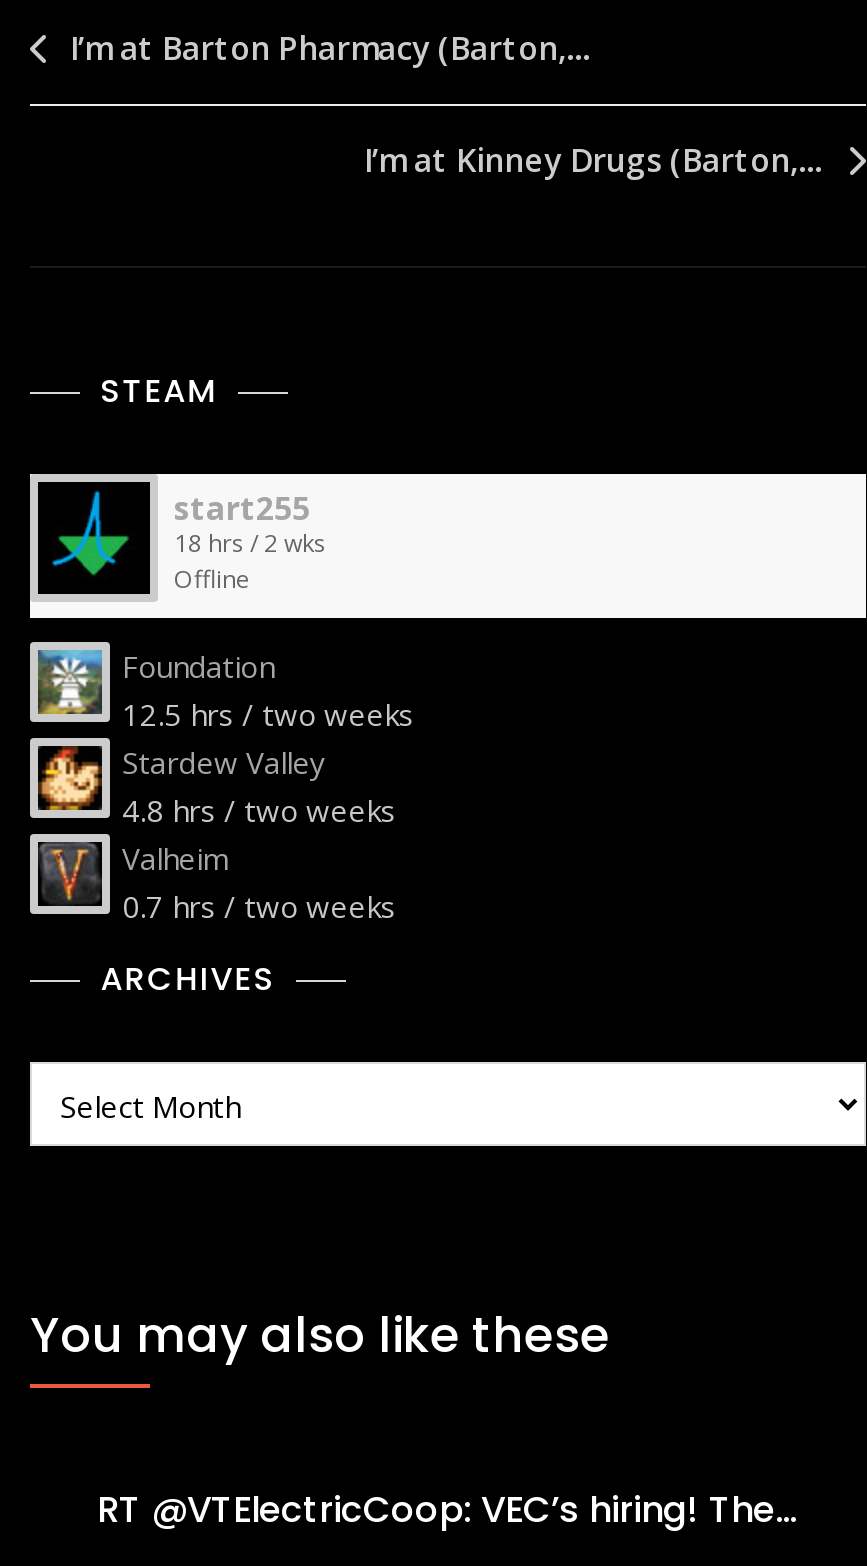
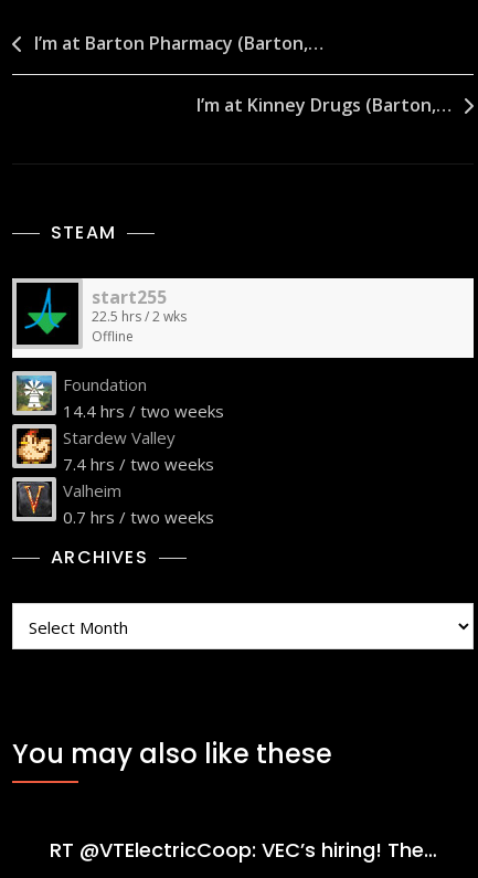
- 18 hrs / 2 wks
+ 22.5 hrs / 2 wks

- 12.5 hrs / two weeks
+ 14.4 hrs / two weeks

- 4.8 hrs / two weeks
+ 7.4 hrs / two weeks
